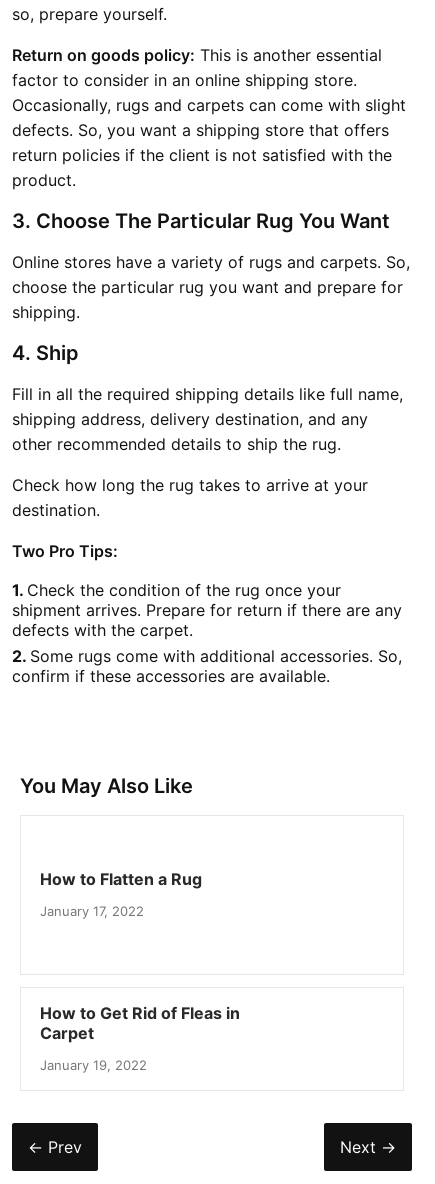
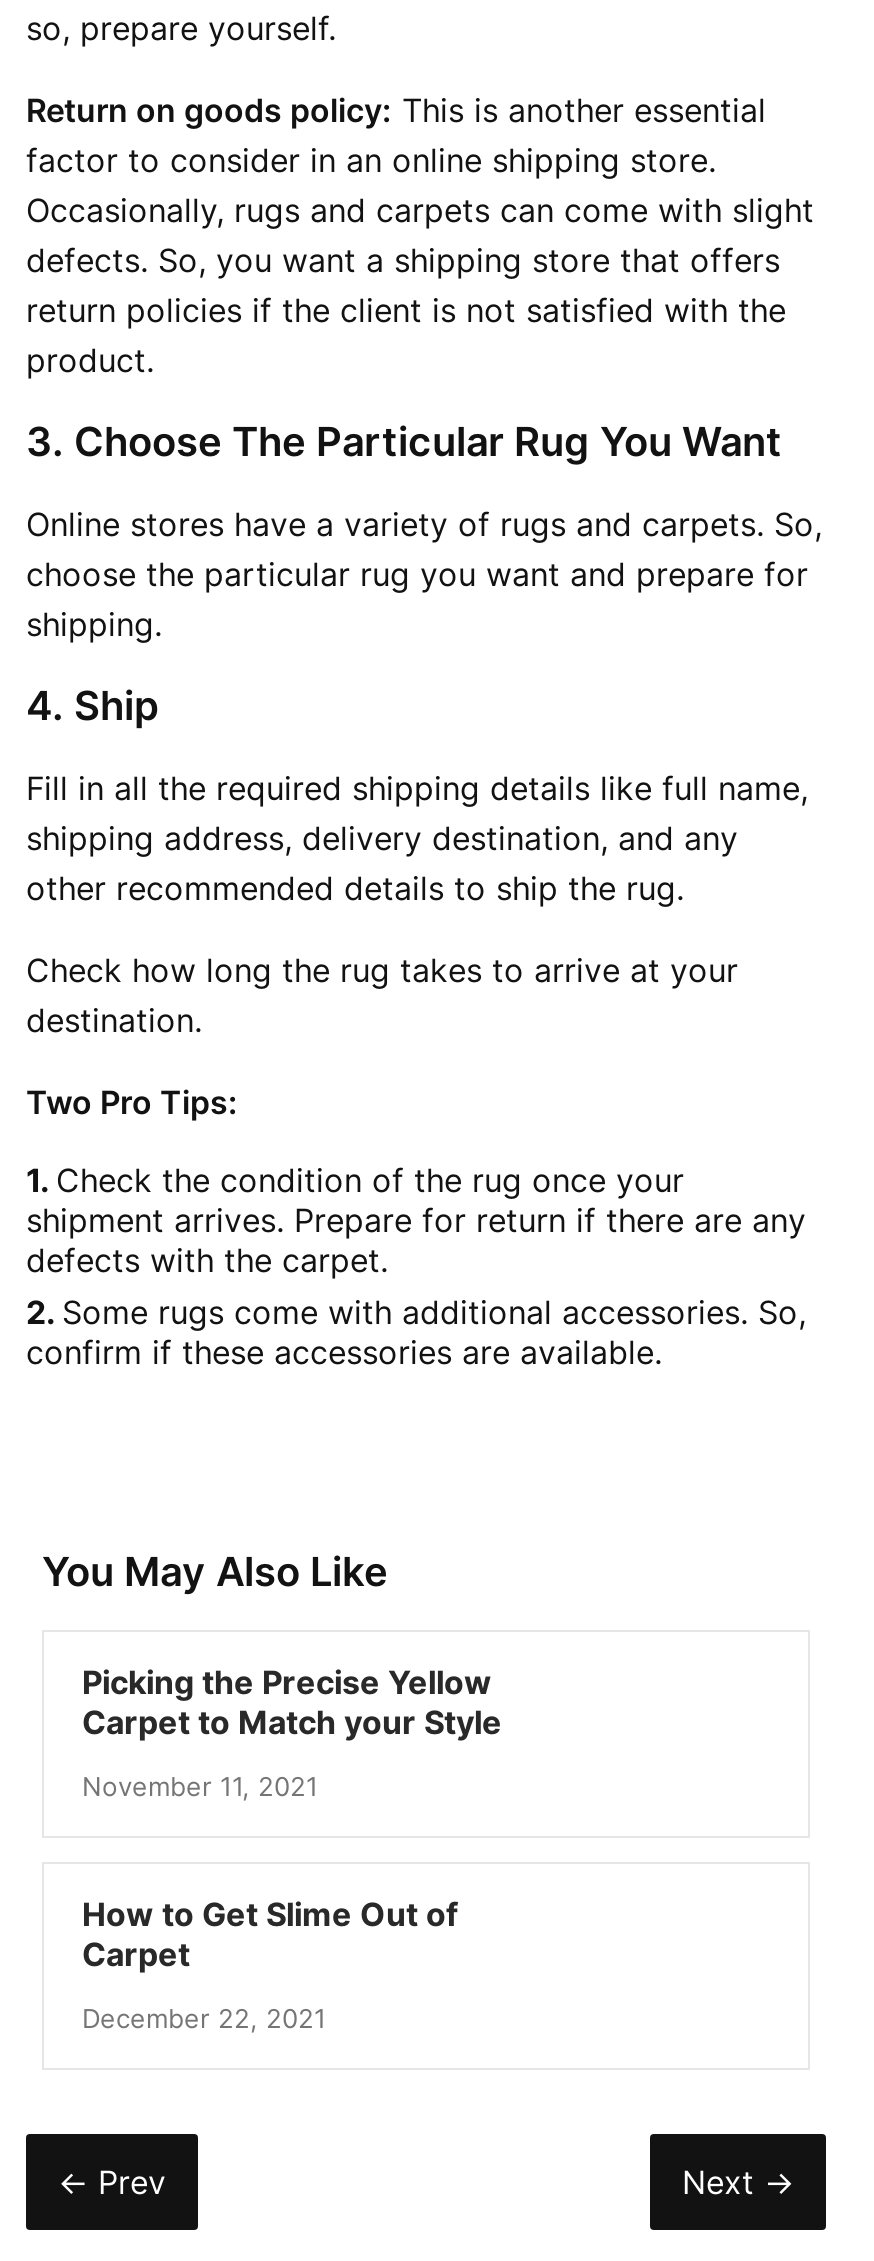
- How to Flatten a Rug
+ Picking the Precise Yellow
+ Carpet to Match your Style

- January 17, 2022
+ November 11, 2021

- How to Get Rid of Fleas in
+ How to Get Slime Out of

- January 19, 2022
+ December 22, 2021
